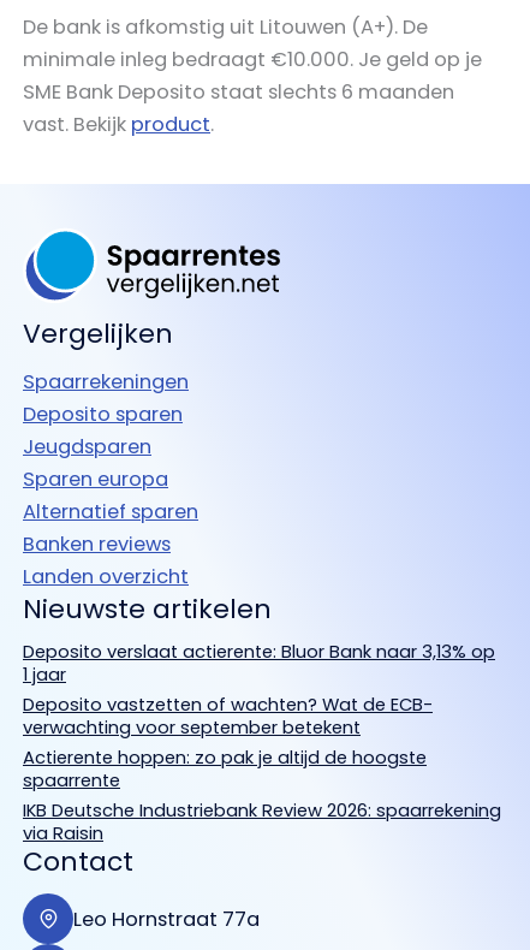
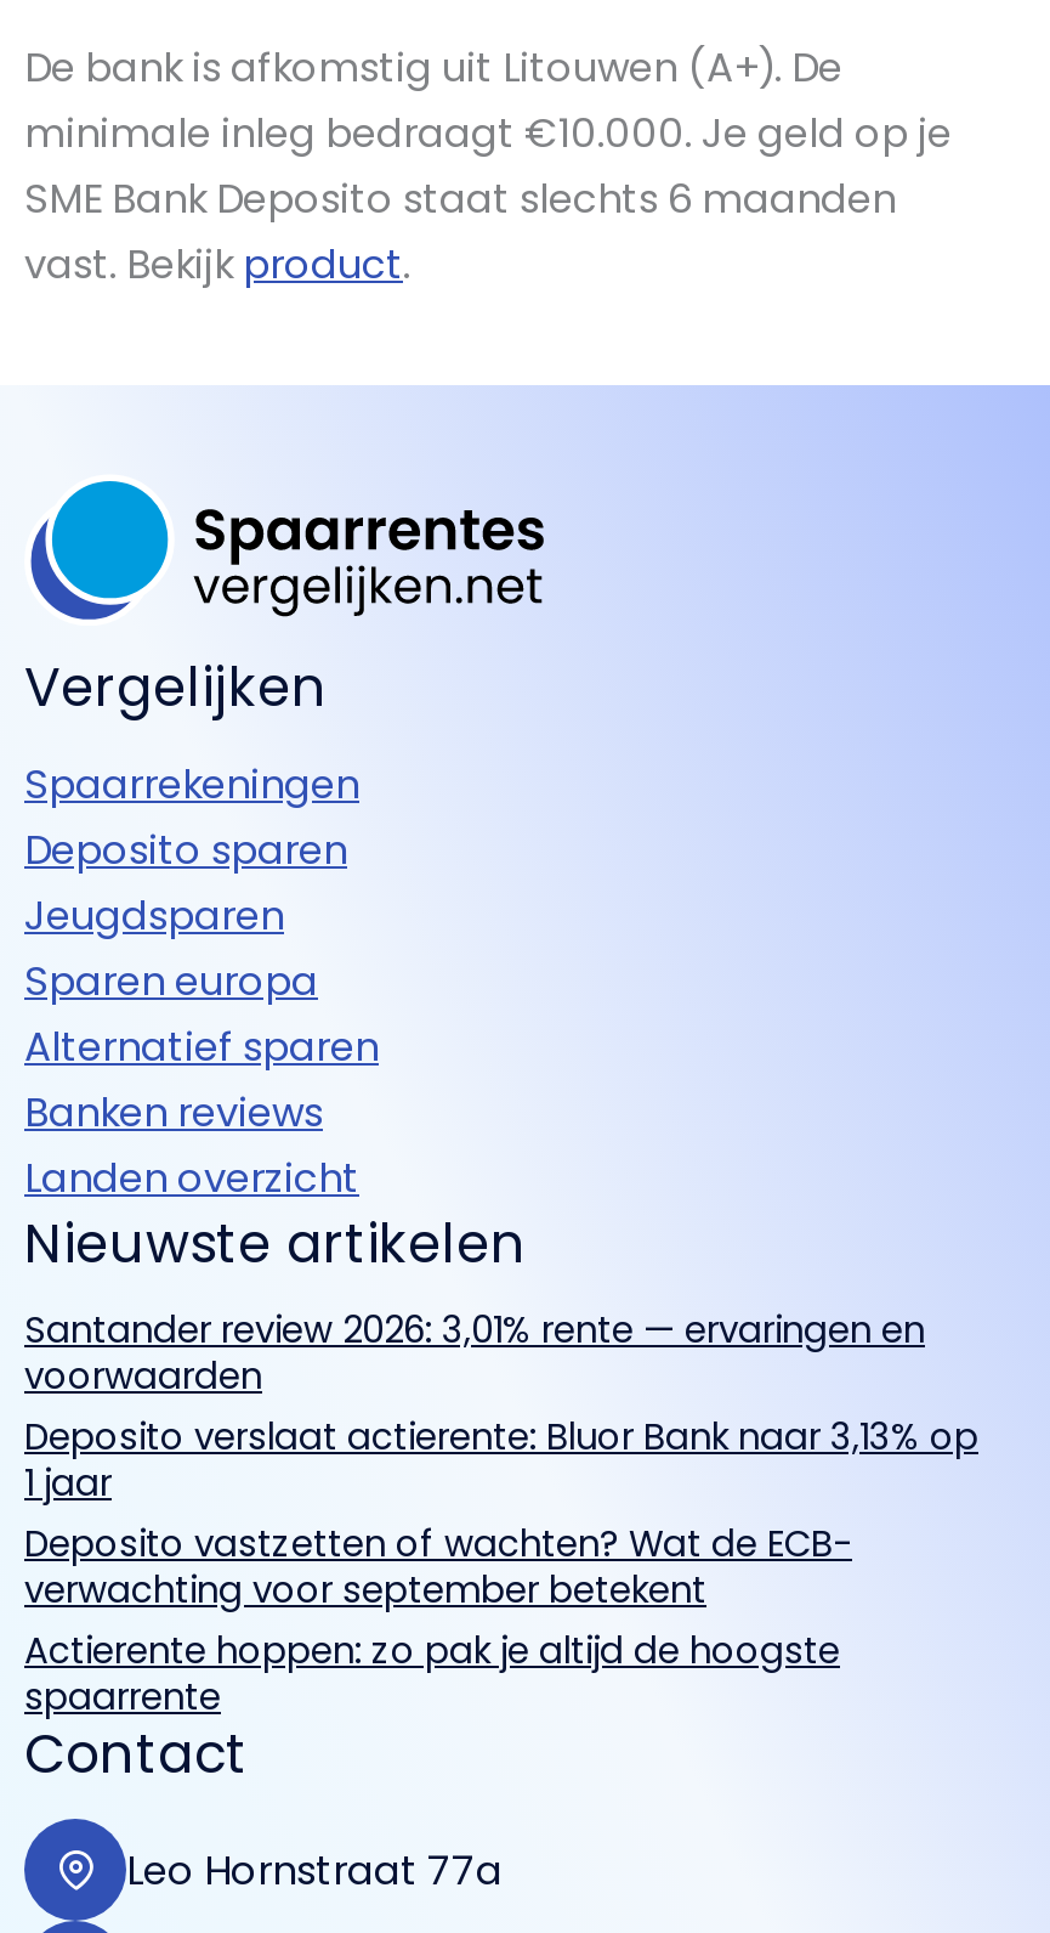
+ Santander review 2026: 3,01% rente — ervaringen en
+ voorwaarden

moved down: Deposito verslaat actierente: Bluor Bank naar 3,13% op | Deposito vastzetten of wachten? Wat de ECB- | verwachting voor september betekent | Actierente hoppen: zo pak je altijd de hoogste | spaarrente

- IKB Deutsche Industriebank Review 2026: spaarrekening
- via Raisin
